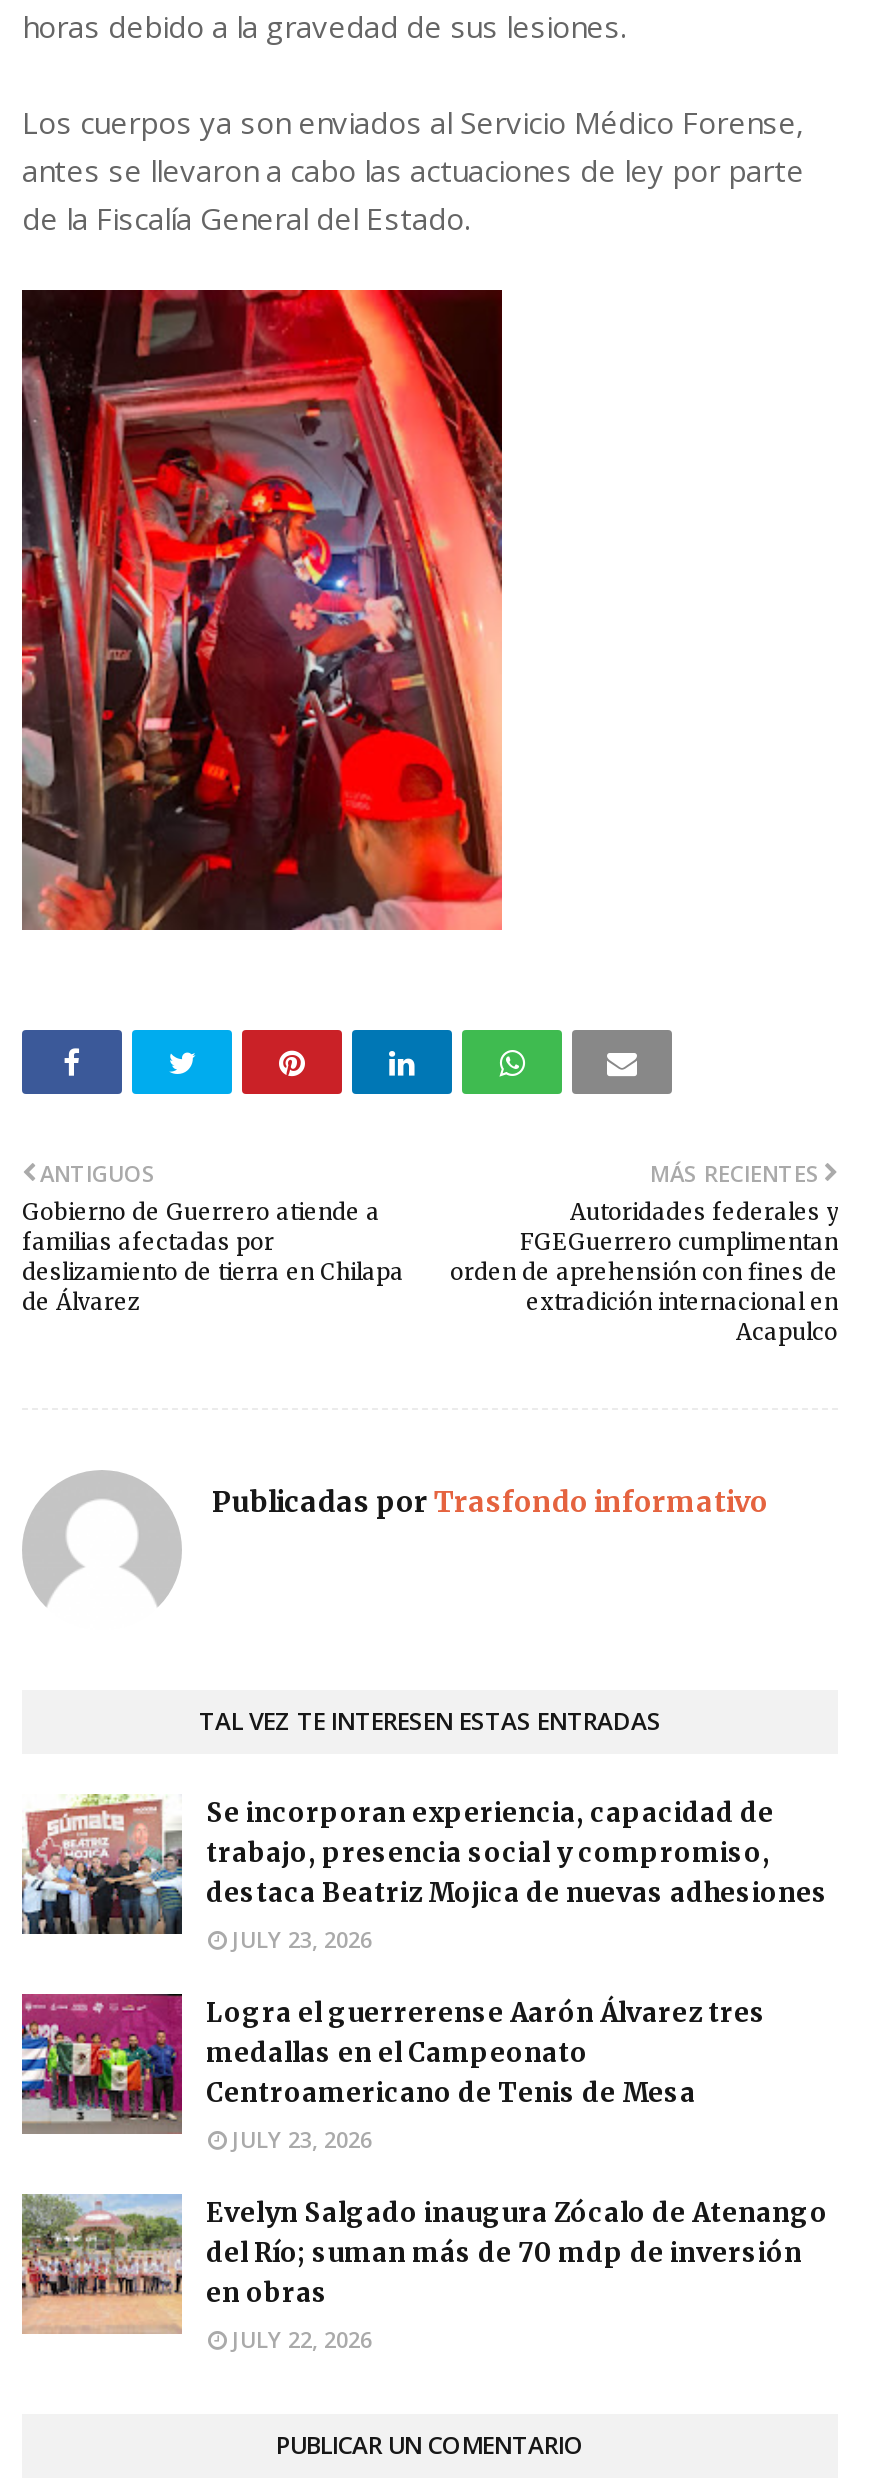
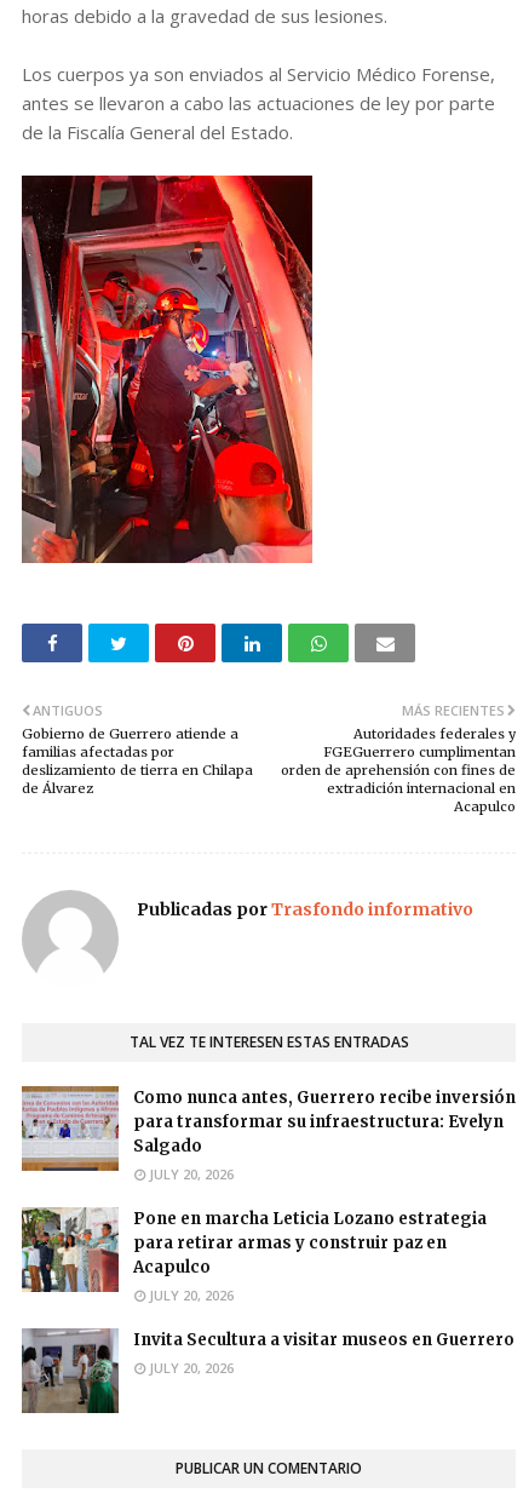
- [image]
- Se incorporan experiencia, capacidad de
- trabajo, presencia social y compromiso,
- destaca Beatriz Mojica de nuevas adhesiones
- JULY 23, 2026
+ [image]
+ Como nunca antes, Guerrero recibe inversión
+ para transformar su infraestructura: Evelyn
+ Salgado
+ JULY 20, 2026

- [image]
- Logra el guerrerense Aarón Álvarez tres
- medallas en el Campeonato
- Centroamericano de Tenis de Mesa
- JULY 23, 2026
+ [image]
+ Pone en marcha Leticia Lozano estrategia
+ para retirar armas y construir paz en
+ Acapulco
+ JULY 20, 2026

- [image]
- Evelyn Salgado inaugura Zócalo de Atenango
- del Río; suman más de 70 mdp de inversión
- en obras
- JULY 22, 2026
+ [image]
+ Invita Secultura a visitar museos en Guerrero
+ JULY 20, 2026
